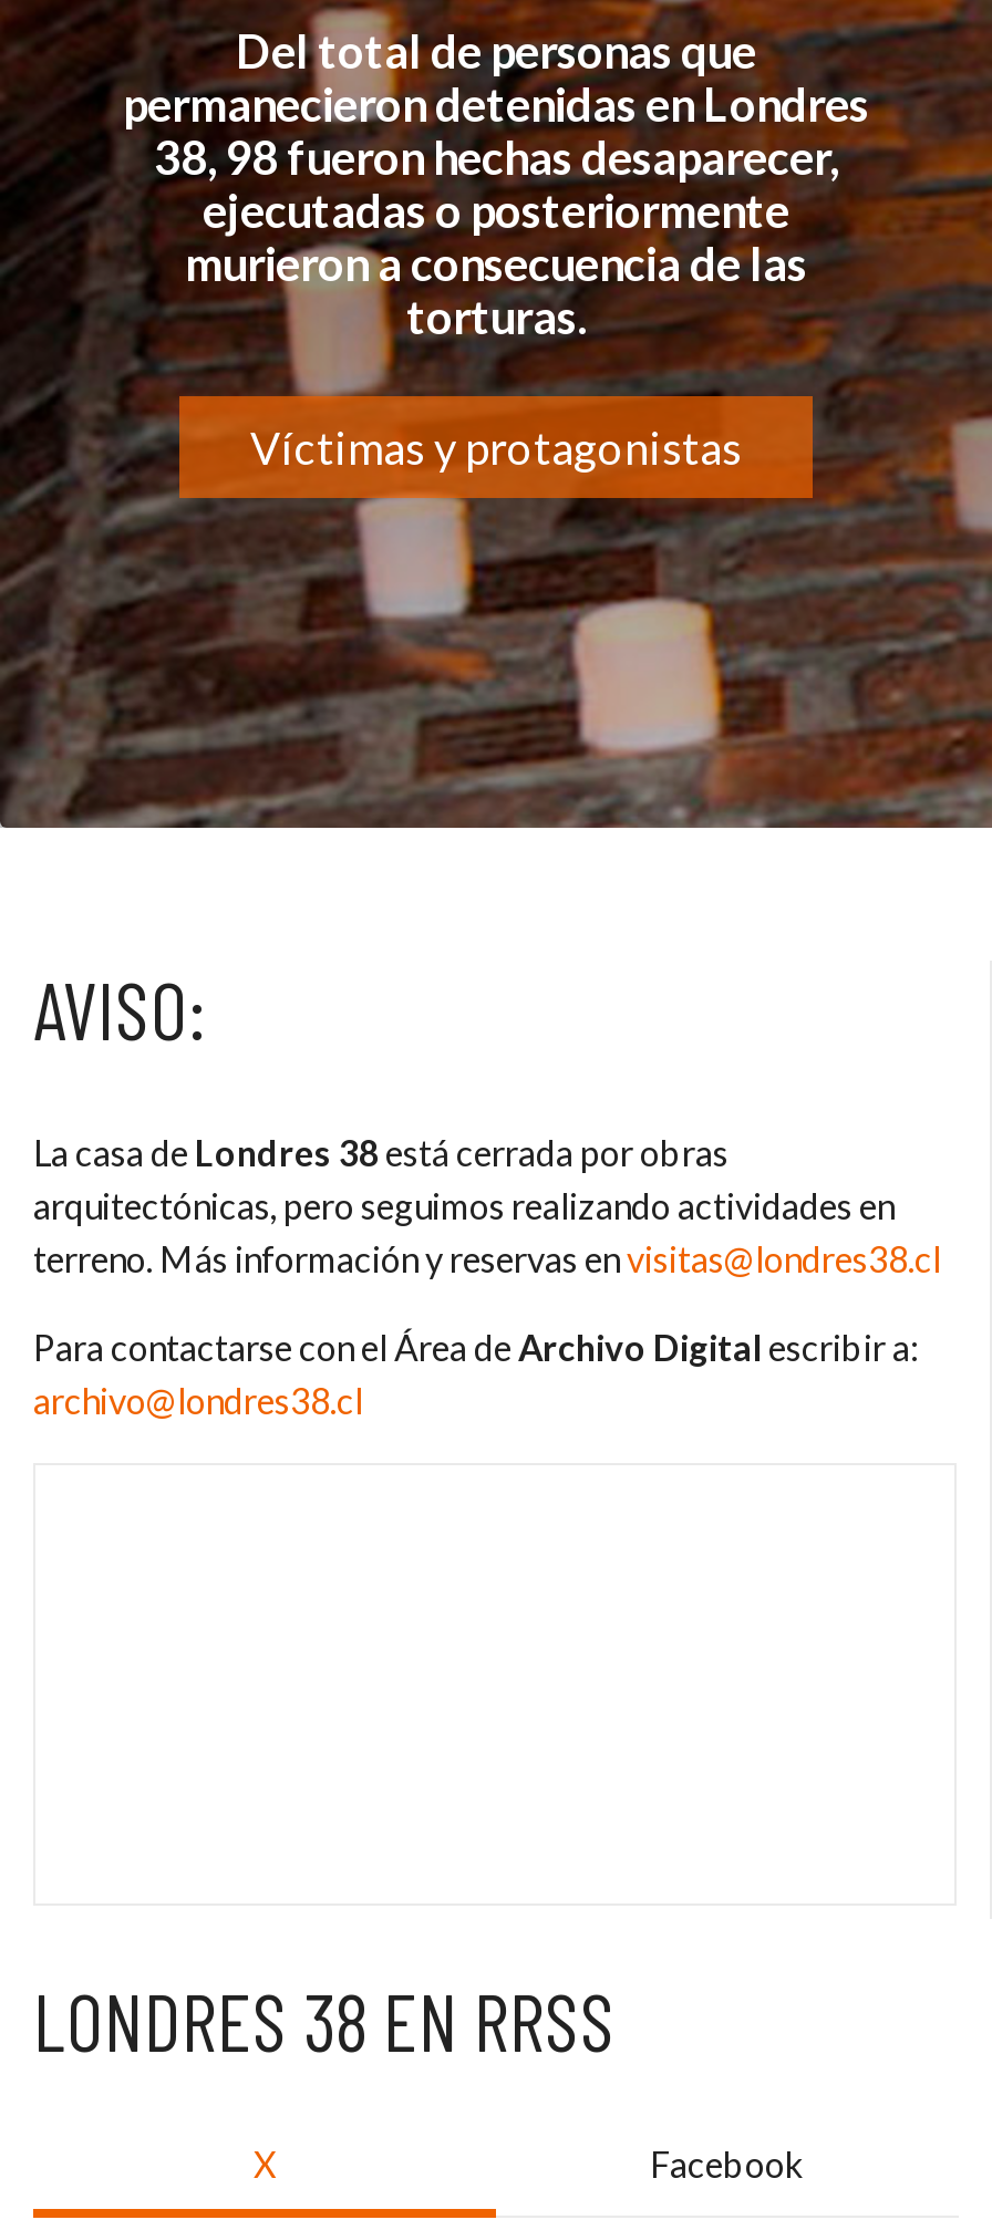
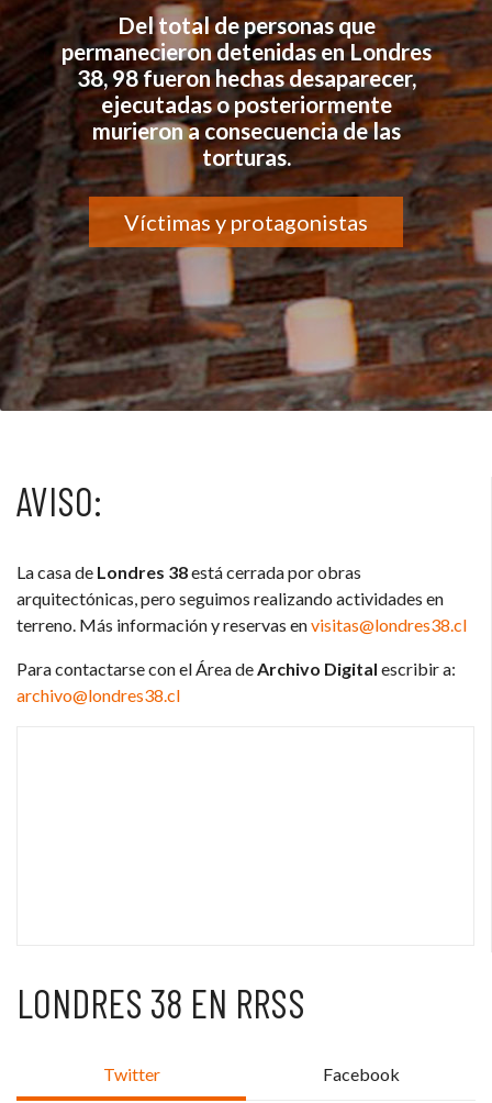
- X
+ Twitter
